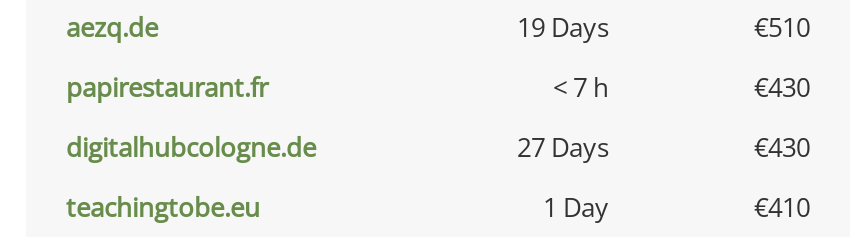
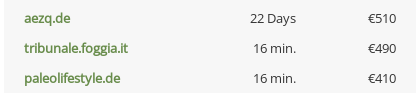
- 19 Days
+ 22 Days

- papirestaurant.fr
- < 7 h
- €430
- digitalhubcologne.de
- 27 Days
- €430
- teachingtobe.eu
- 1 Day
+ tribunale.foggia.it
+ 16 min.
+ €490
+ paleolifestyle.de
+ 16 min.
